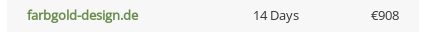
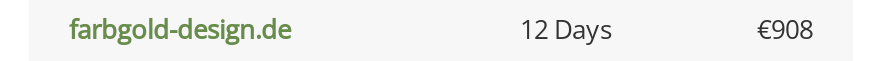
- 14 Days
+ 12 Days
